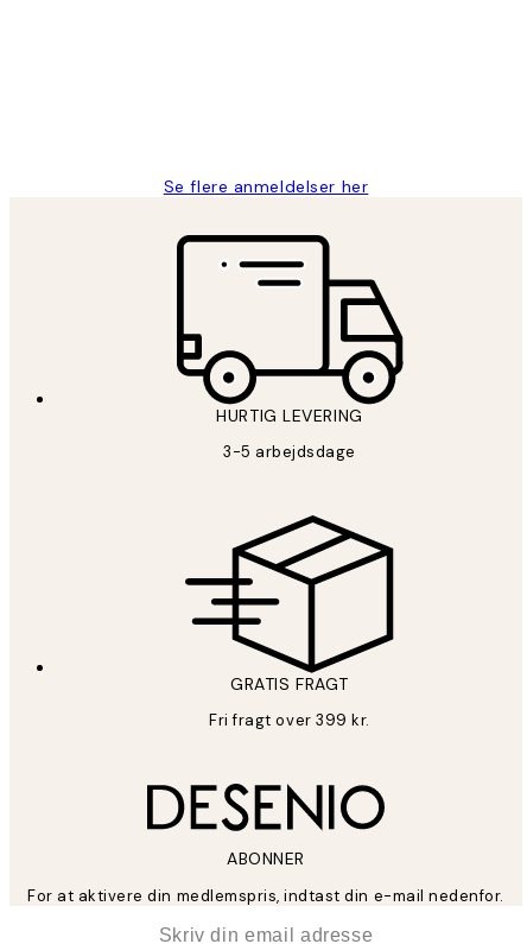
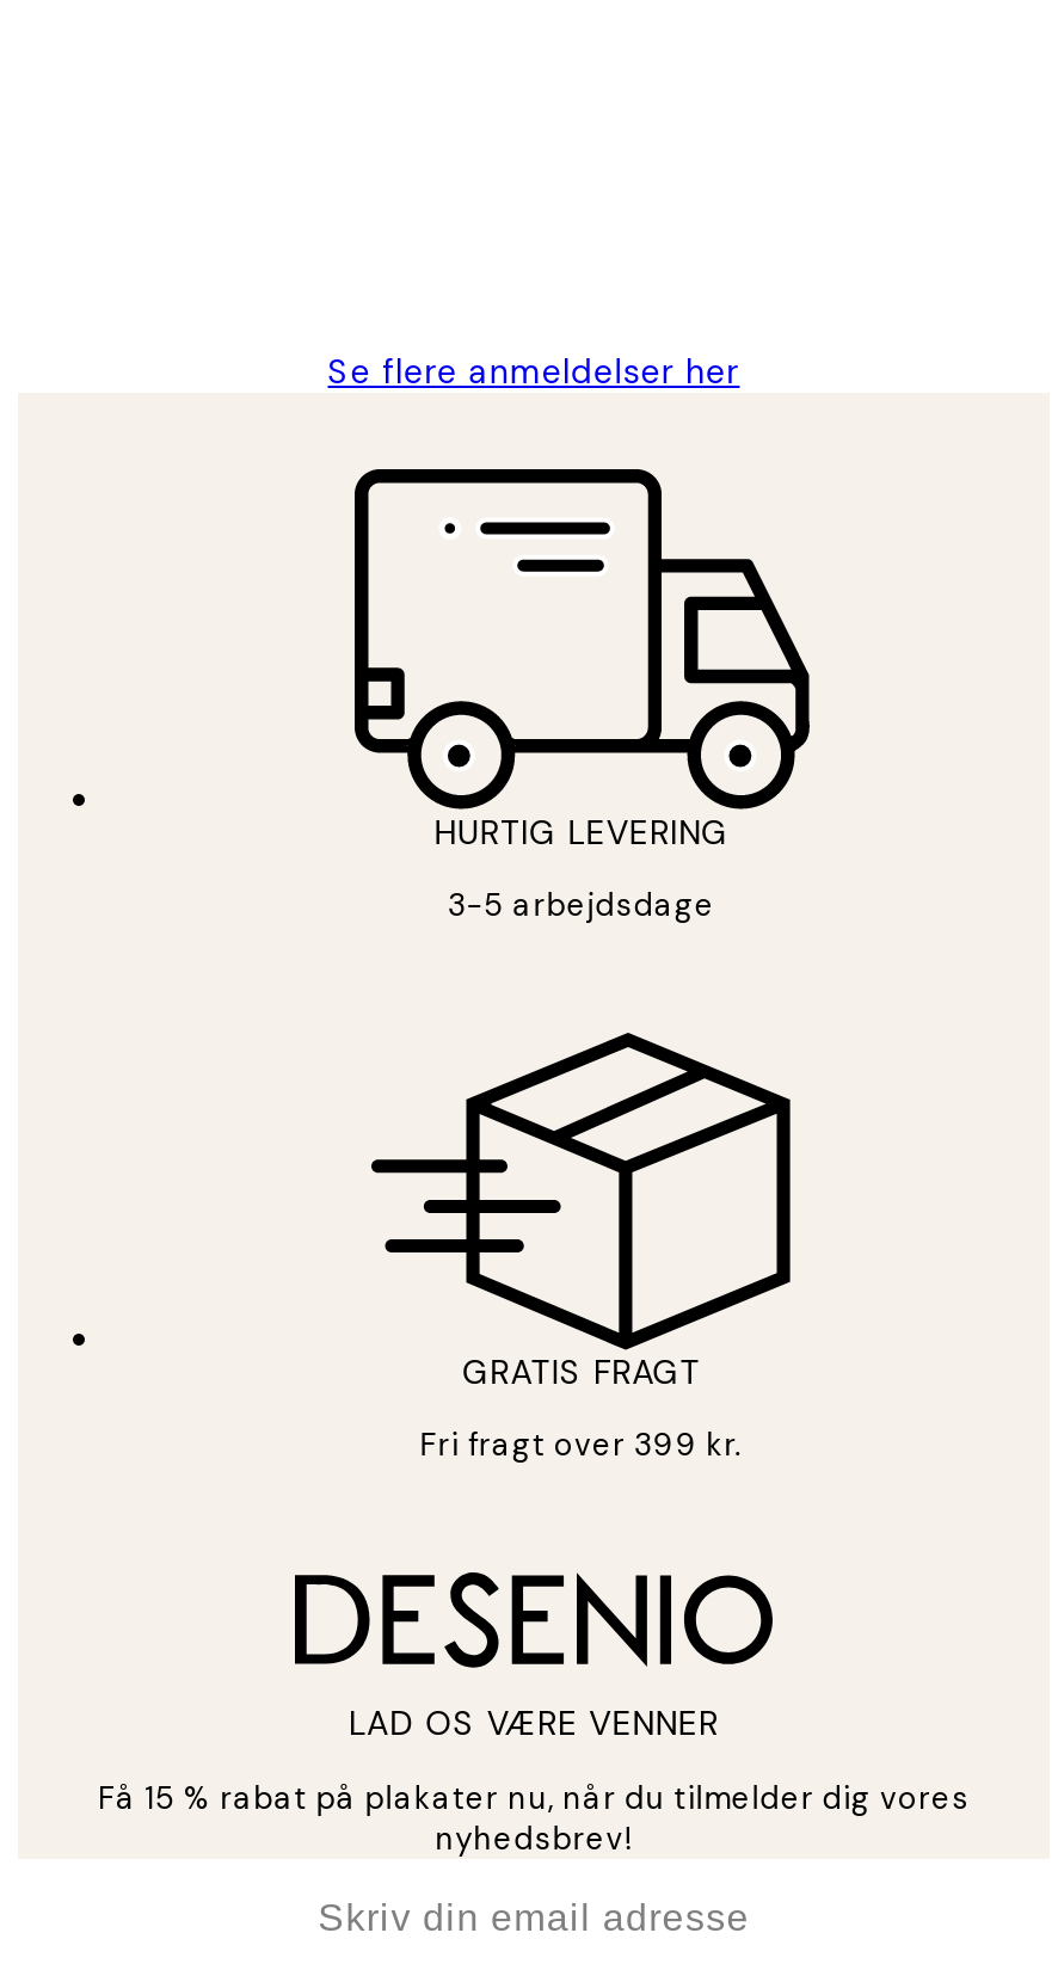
- ABONNER
+ LAD OS VÆRE VENNER

- For at aktivere din medlemspris, indtast din e-mail nedenfor.
+ Få 15 % rabat på plakater nu, når du tilmelder dig vores
+ nyhedsbrev!
